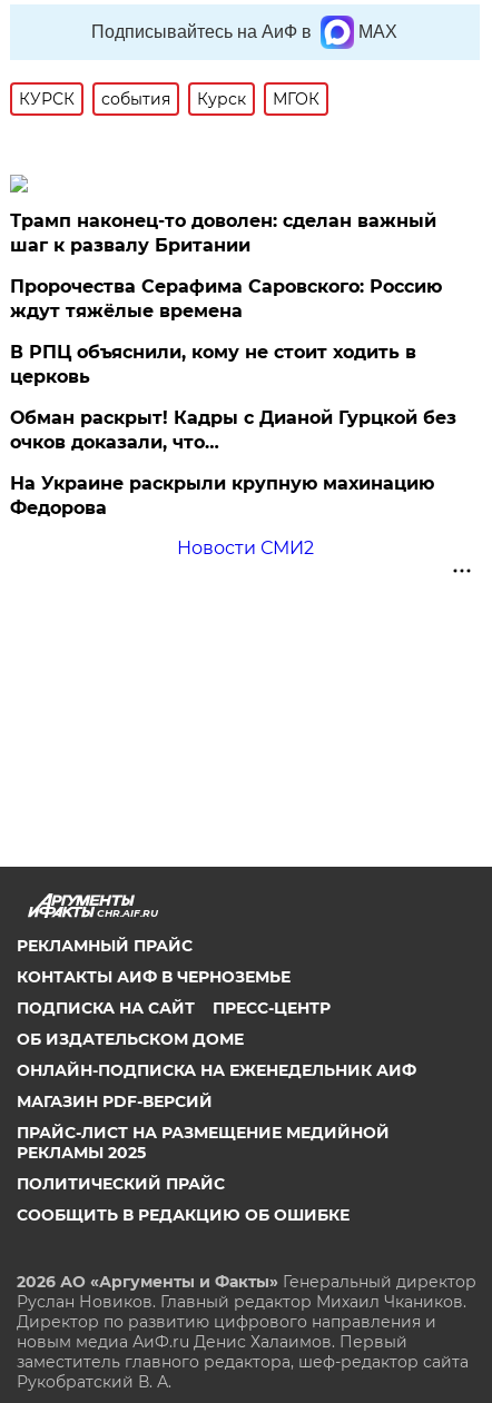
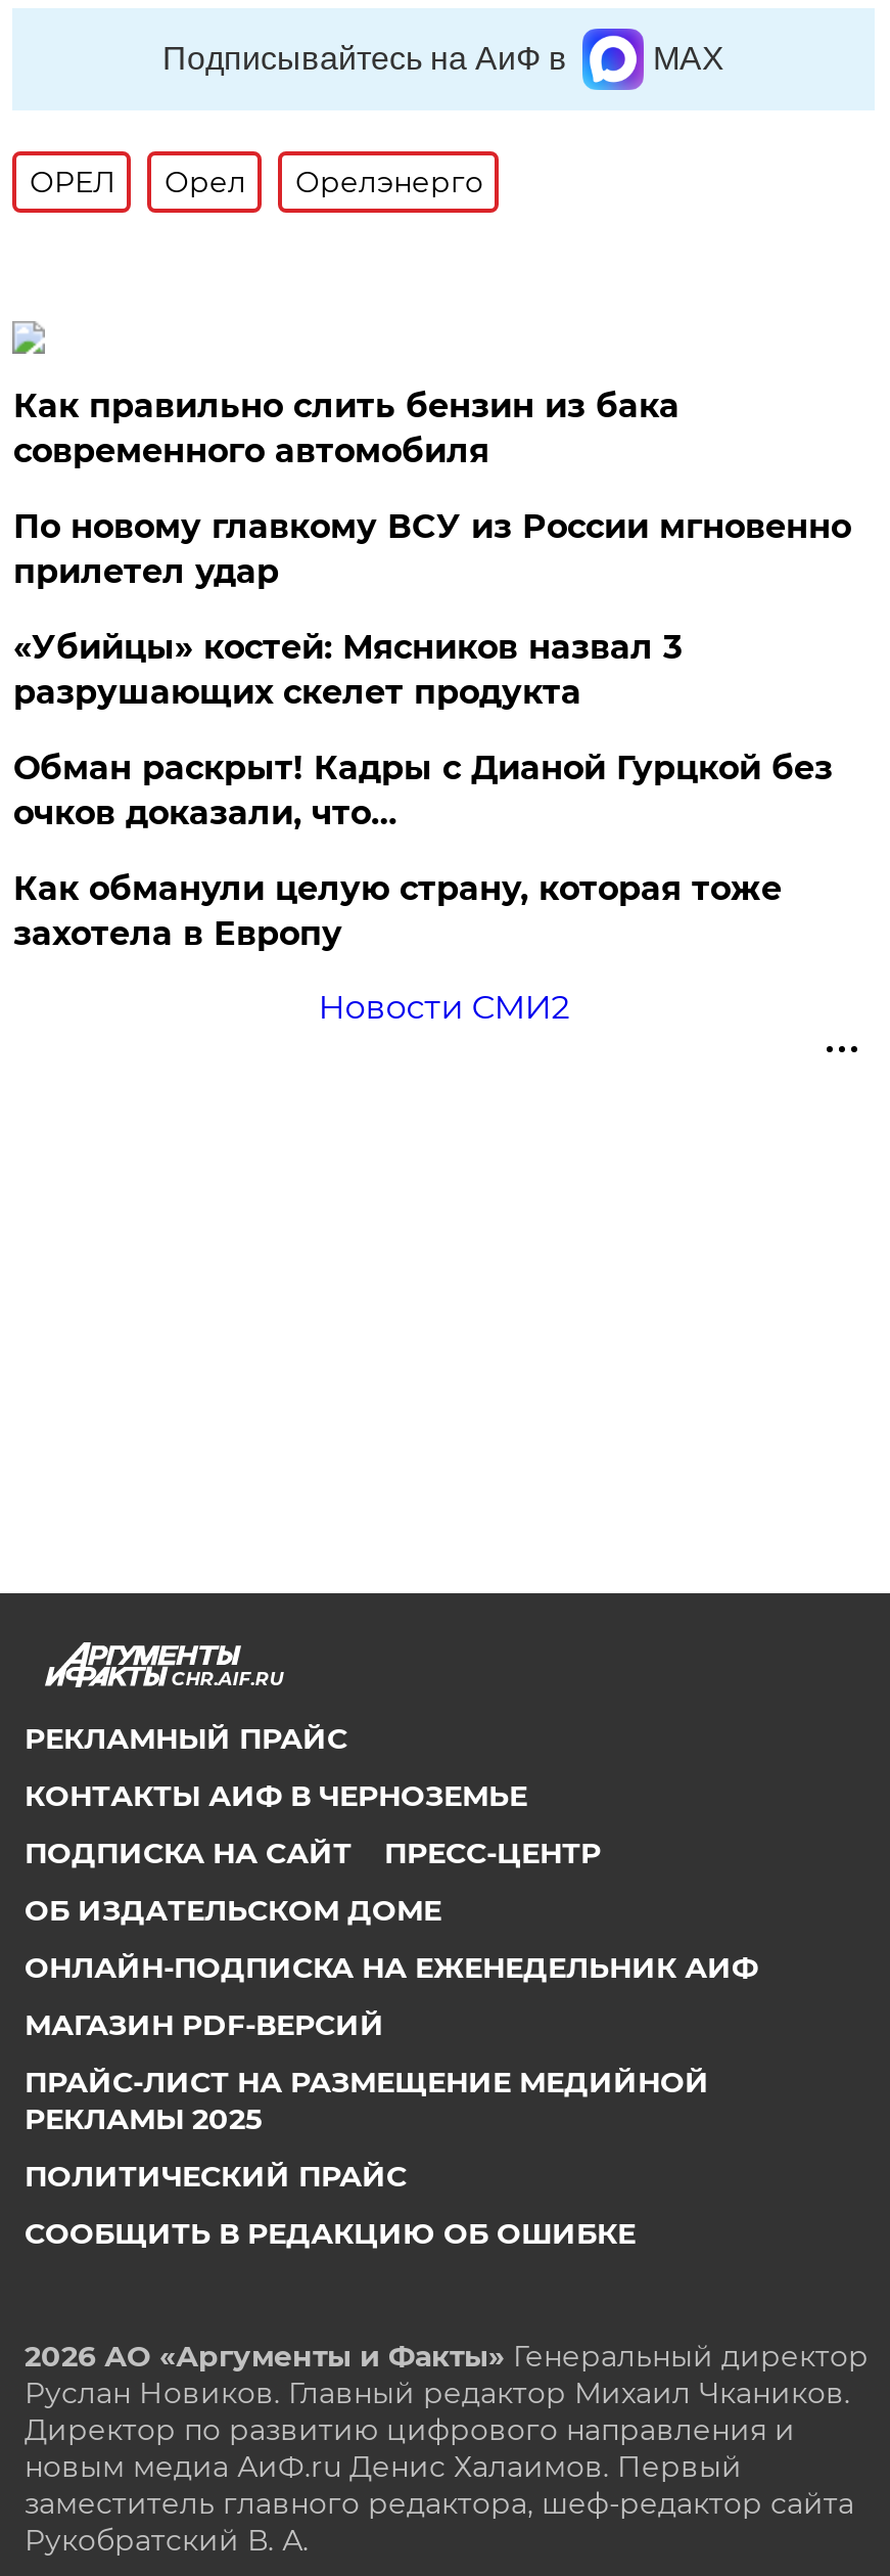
- КУРСК
- события
- Курск
- МГОК
+ ОРЕЛ
+ Орел
+ Орелэнерго

- Трамп наконец-то доволен: сделан важный
- шаг к развалу Британии
+ Как правильно слить бензин из бака
+ современного автомобиля

- Пророчества Серафима Саровского: Россию
- ждут тяжёлые времена
+ По новому главкому ВСУ из России мгновенно
+ прилетел удар

- В РПЦ объяснили, кому не стоит ходить в
- церковь
+ «Убийцы» костей: Мясников назвал 3
+ разрушающих скелет продукта

- На Украине раскрыли крупную махинацию
- Федорова
+ Как обманули целую страну, которая тоже
+ захотела в Европу
